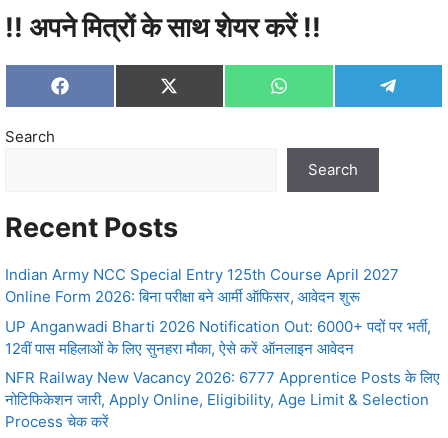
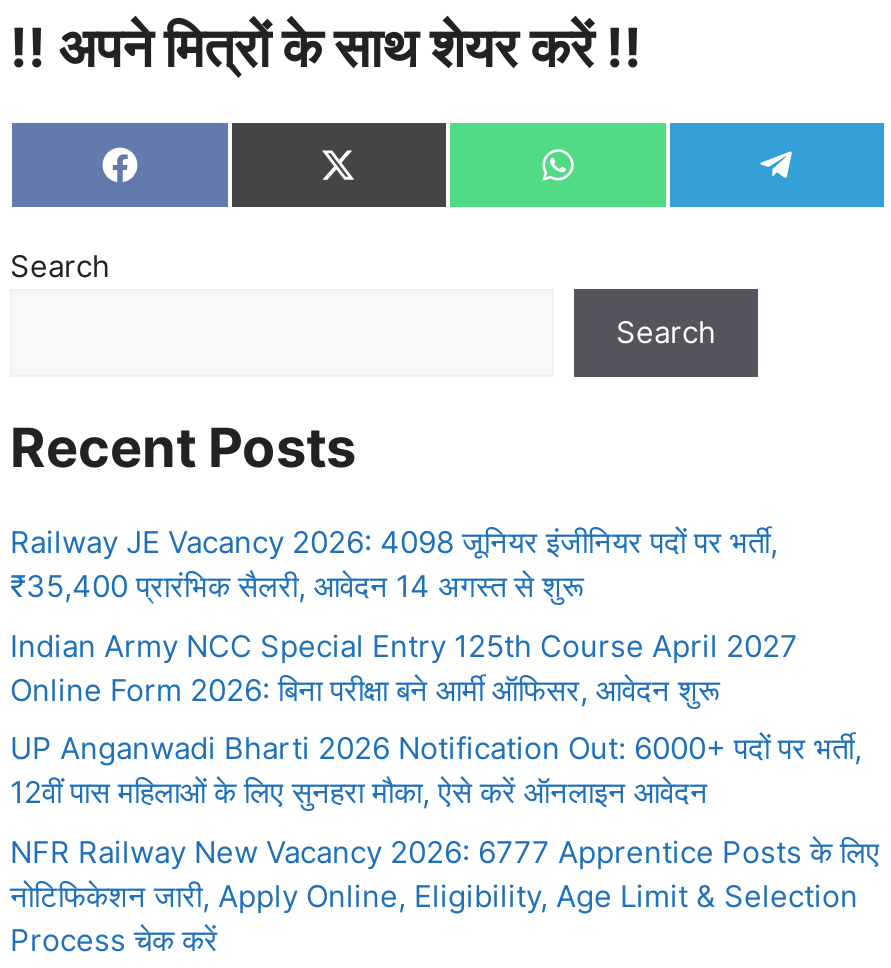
+ Railway JE Vacancy 2026: 4098 जूनियर इंजीनियर पदों पर भर्ती,
+ ₹35,400 प्रारंभिक सैलरी, आवेदन 14 अगस्त से शुरू
